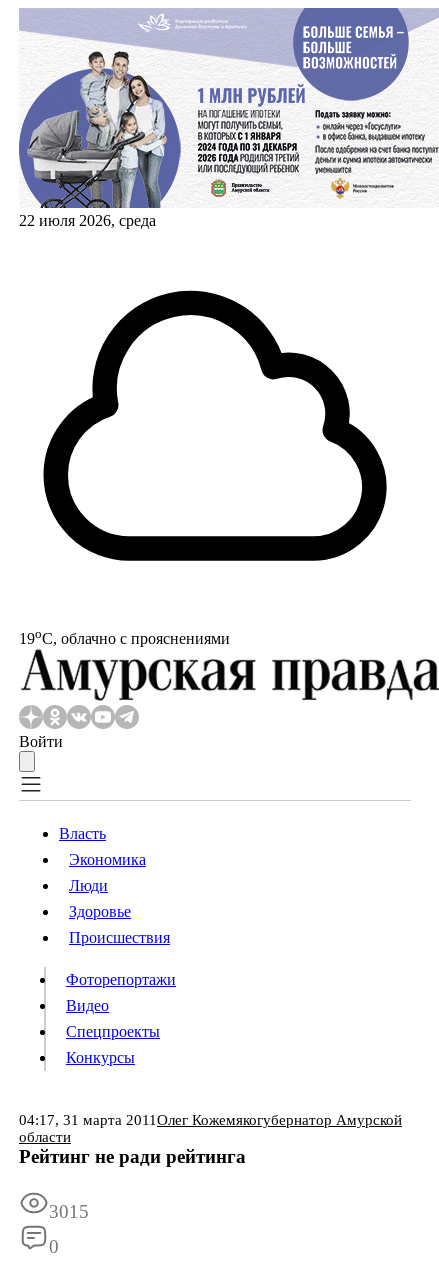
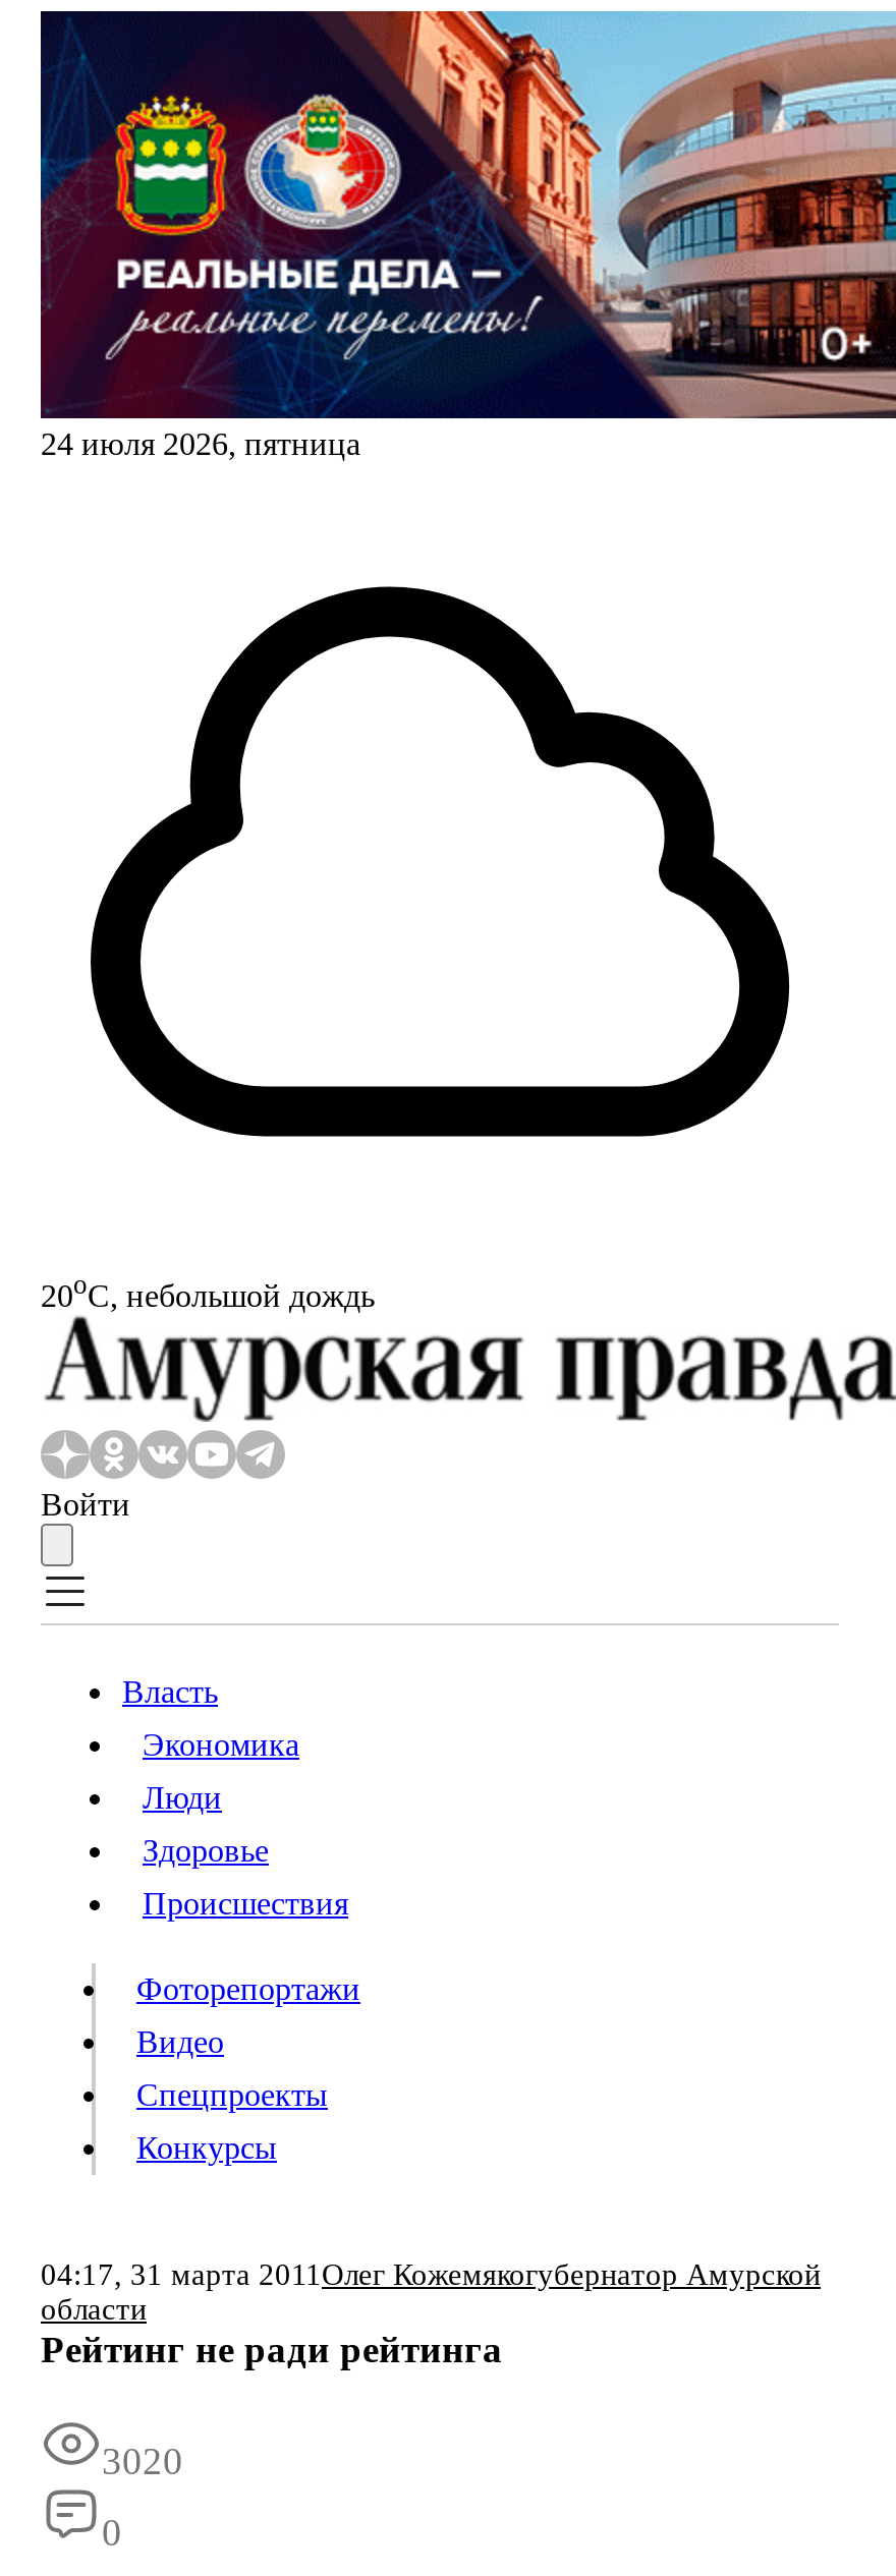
- [image]
- 22 июля 2026, среда
+ [image]
+ 24 июля 2026, пятница

- 19oС, облачно с прояснениями
+ 20oС, небольшой дождь

- 3015
+ 3020
